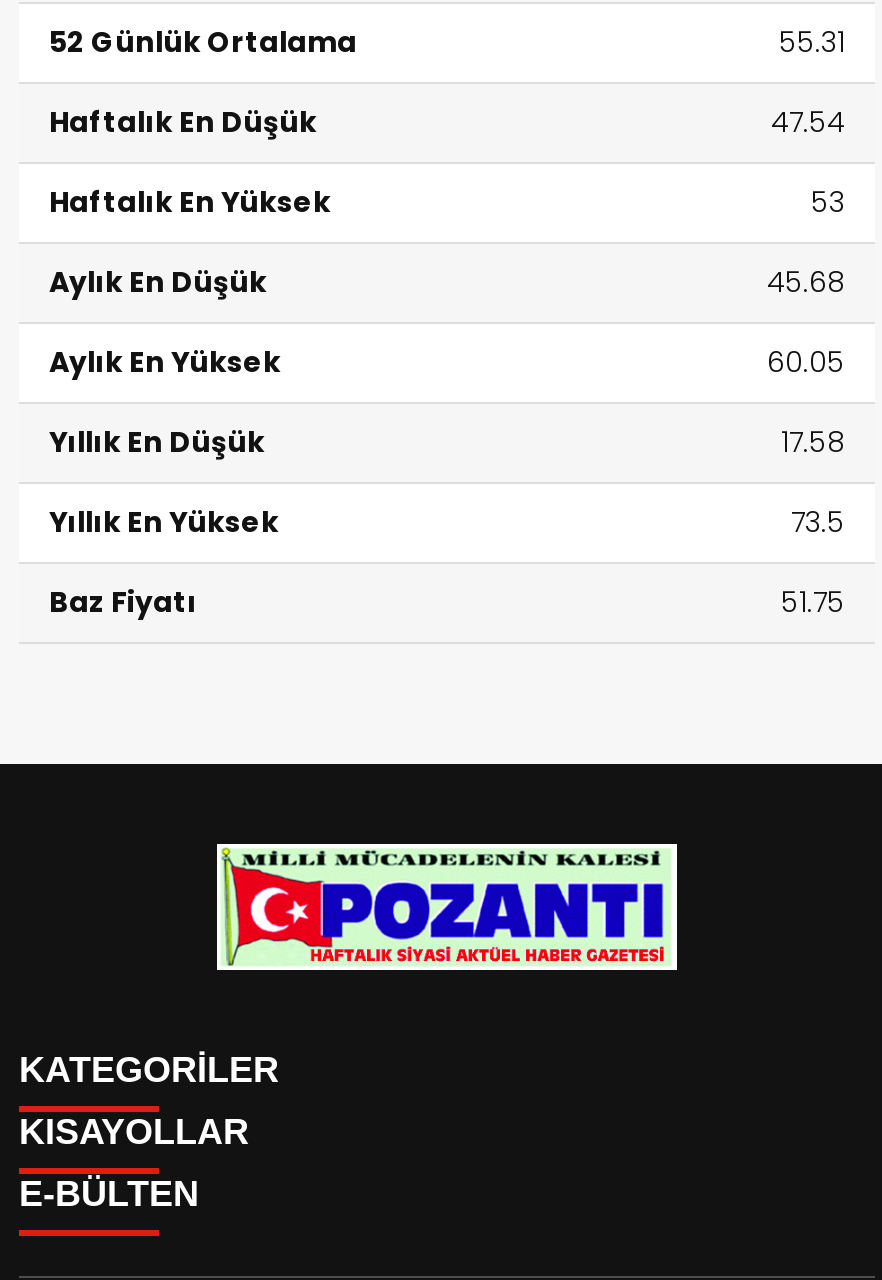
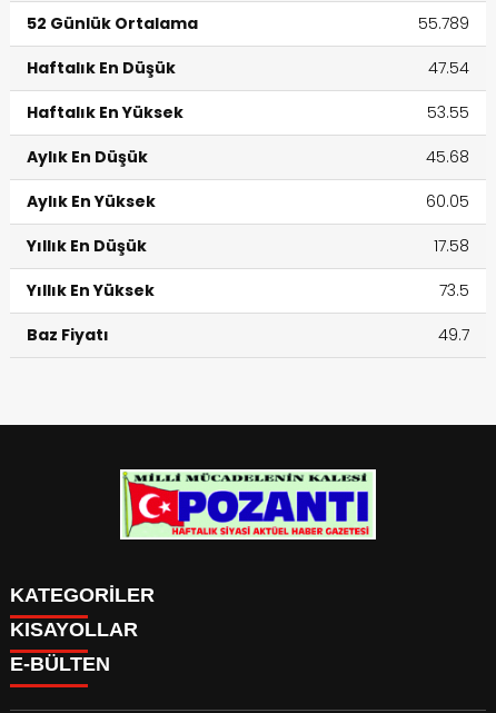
- 55.31
+ 55.789

- 53
+ 53.55

- 51.75
+ 49.7
